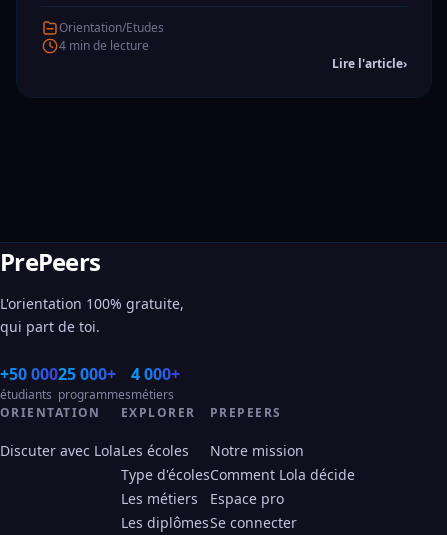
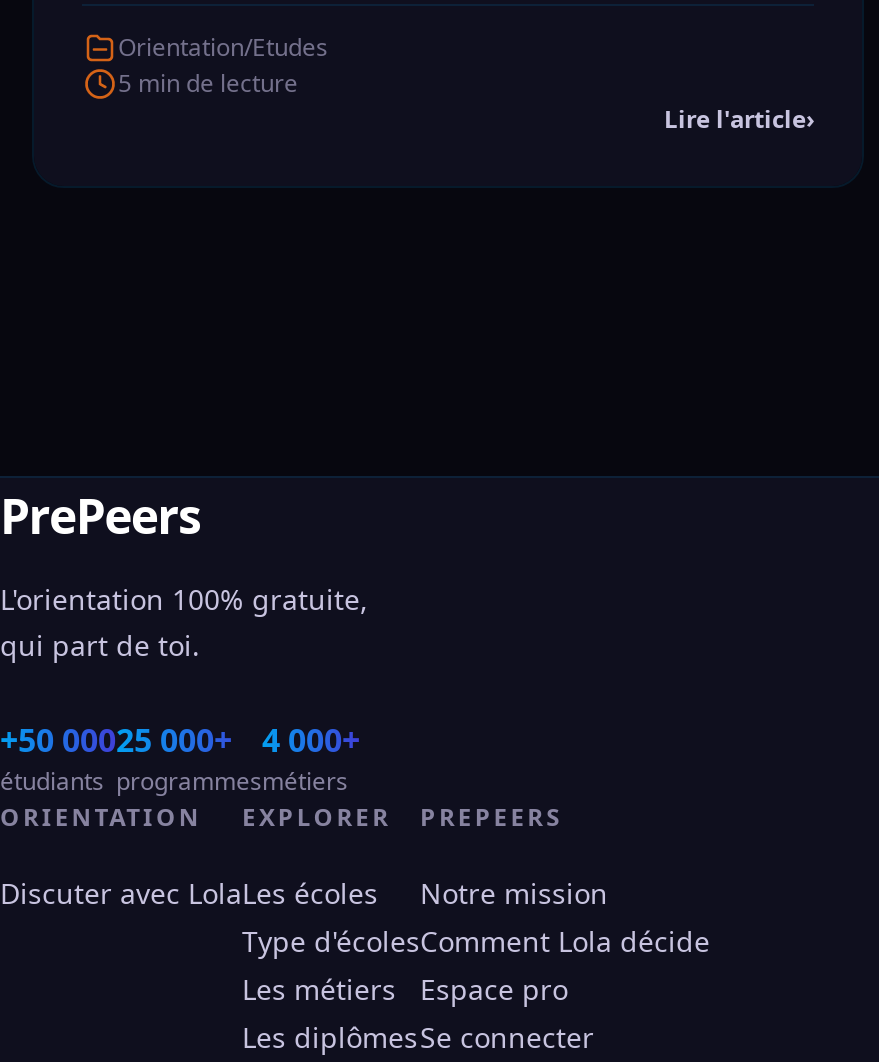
- 4 min de lecture
+ 5 min de lecture
